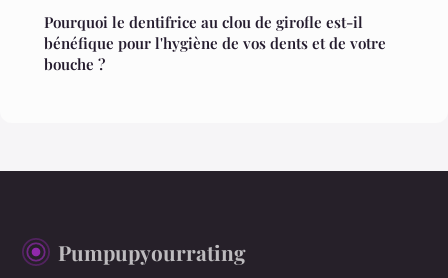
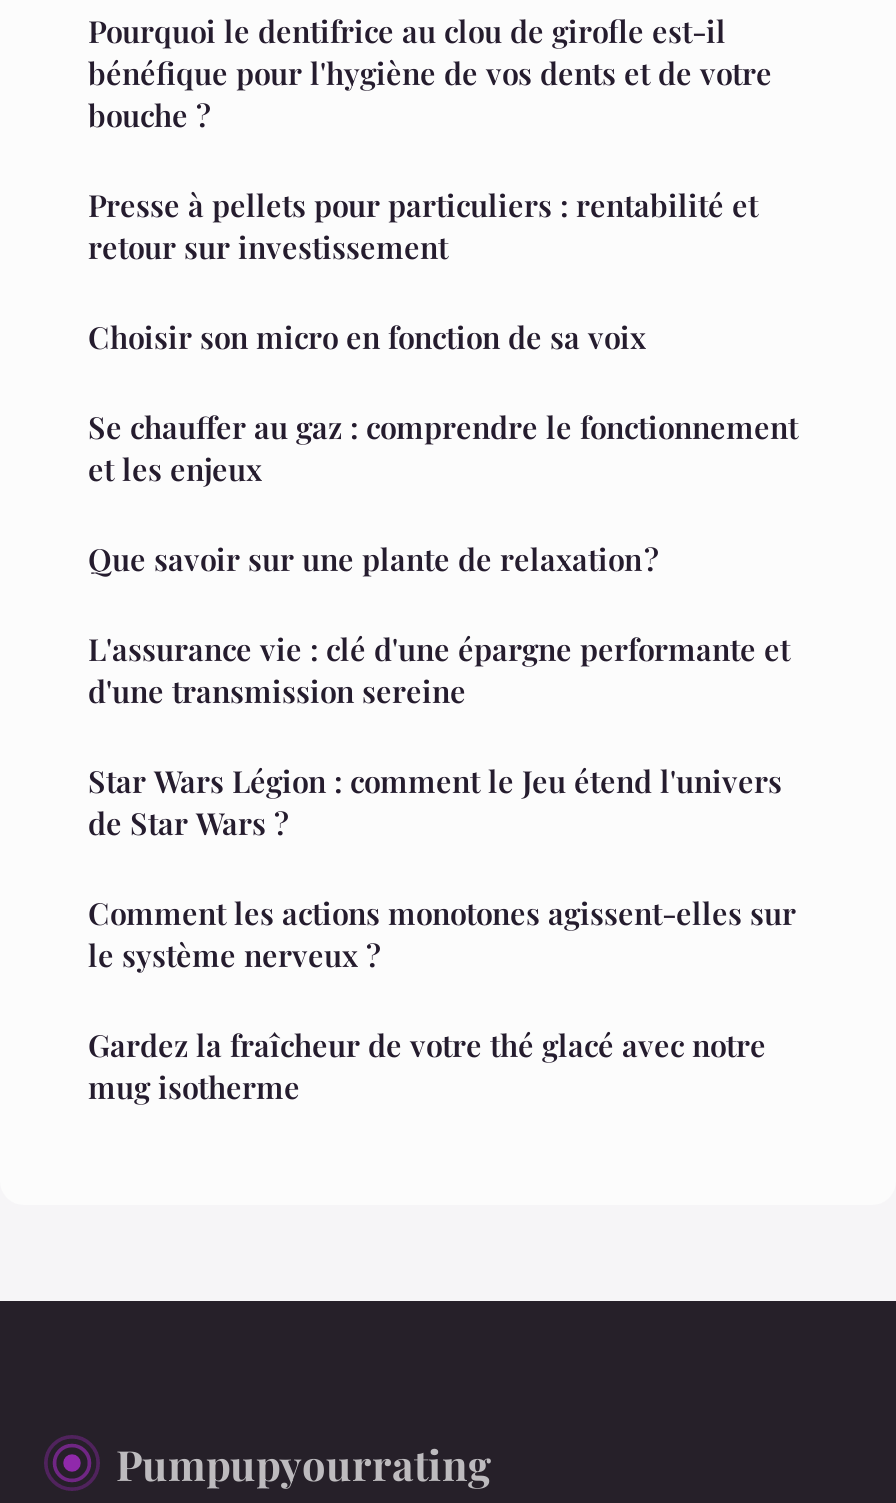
+ Presse à pellets pour particuliers : rentabilité et
+ retour sur investissement
+ Choisir son micro en fonction de sa voix
+ Se chauffer au gaz : comprendre le fonctionnement
+ et les enjeux
+ Que savoir sur une plante de relaxation ?
+ L'assurance vie : clé d'une épargne performante et
+ d'une transmission sereine
+ Star Wars Légion : comment le Jeu étend l'univers
+ de Star Wars ?
+ Comment les actions monotones agissent-elles sur
+ le système nerveux ?
+ Gardez la fraîcheur de votre thé glacé avec notre
+ mug isotherme
